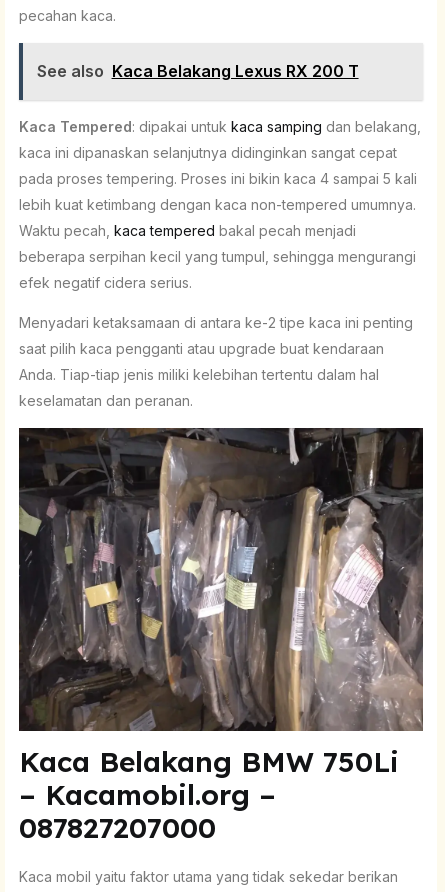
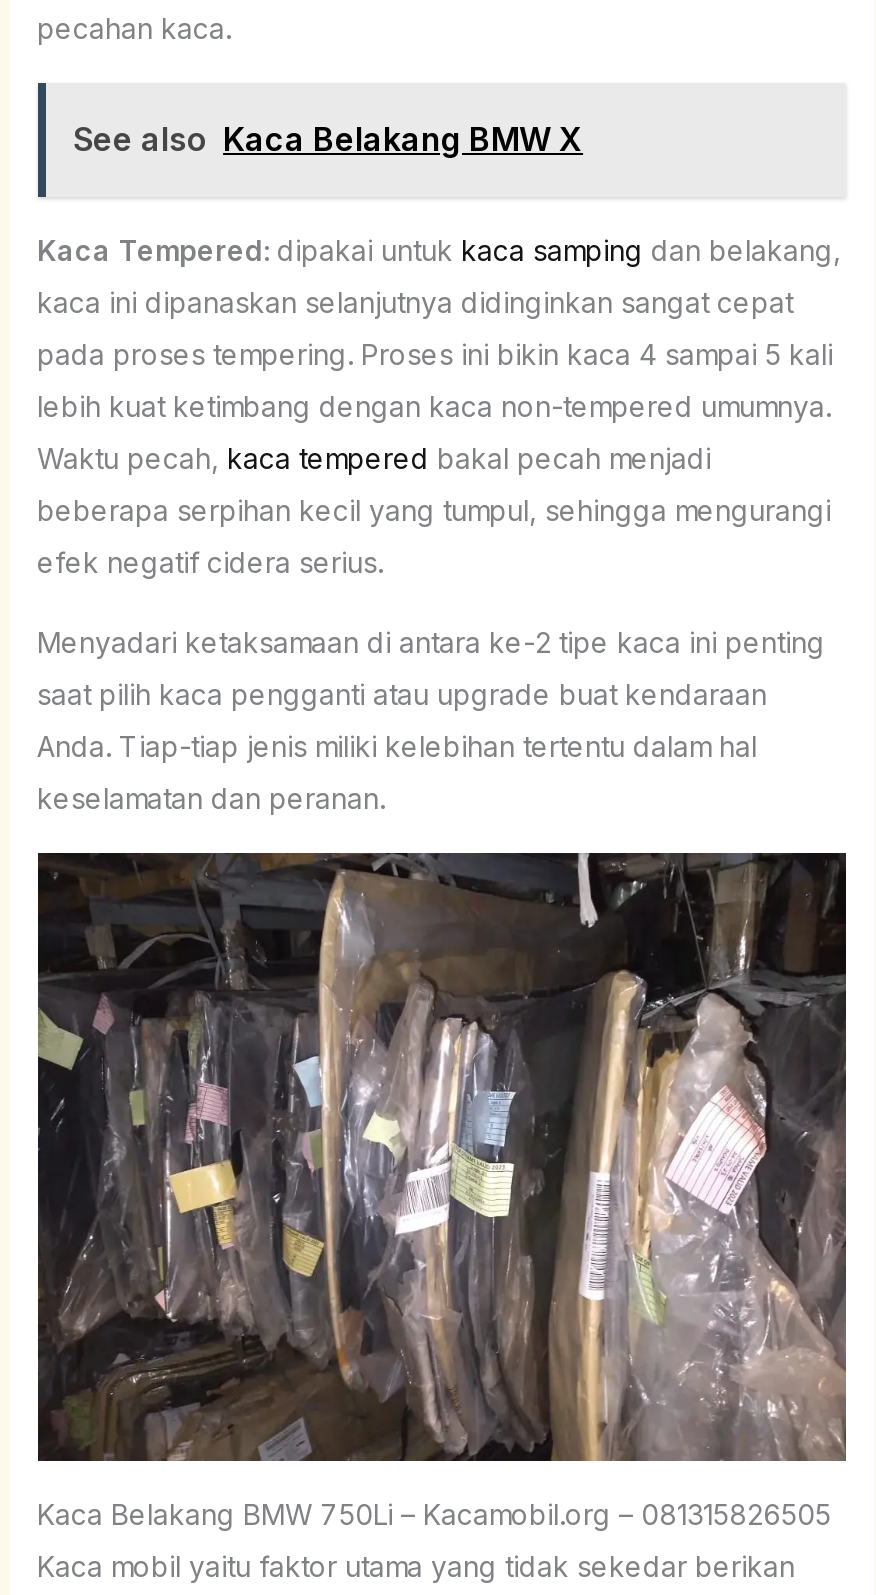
- See also Kaca Belakang Lexus RX 200 T
+ See also Kaca Belakang BMW X

- Kaca Belakang BMW 750Li
- – Kacamobil.org –
- 087827207000
+ Kaca Belakang BMW 750Li – Kacamobil.org – 081315826505
